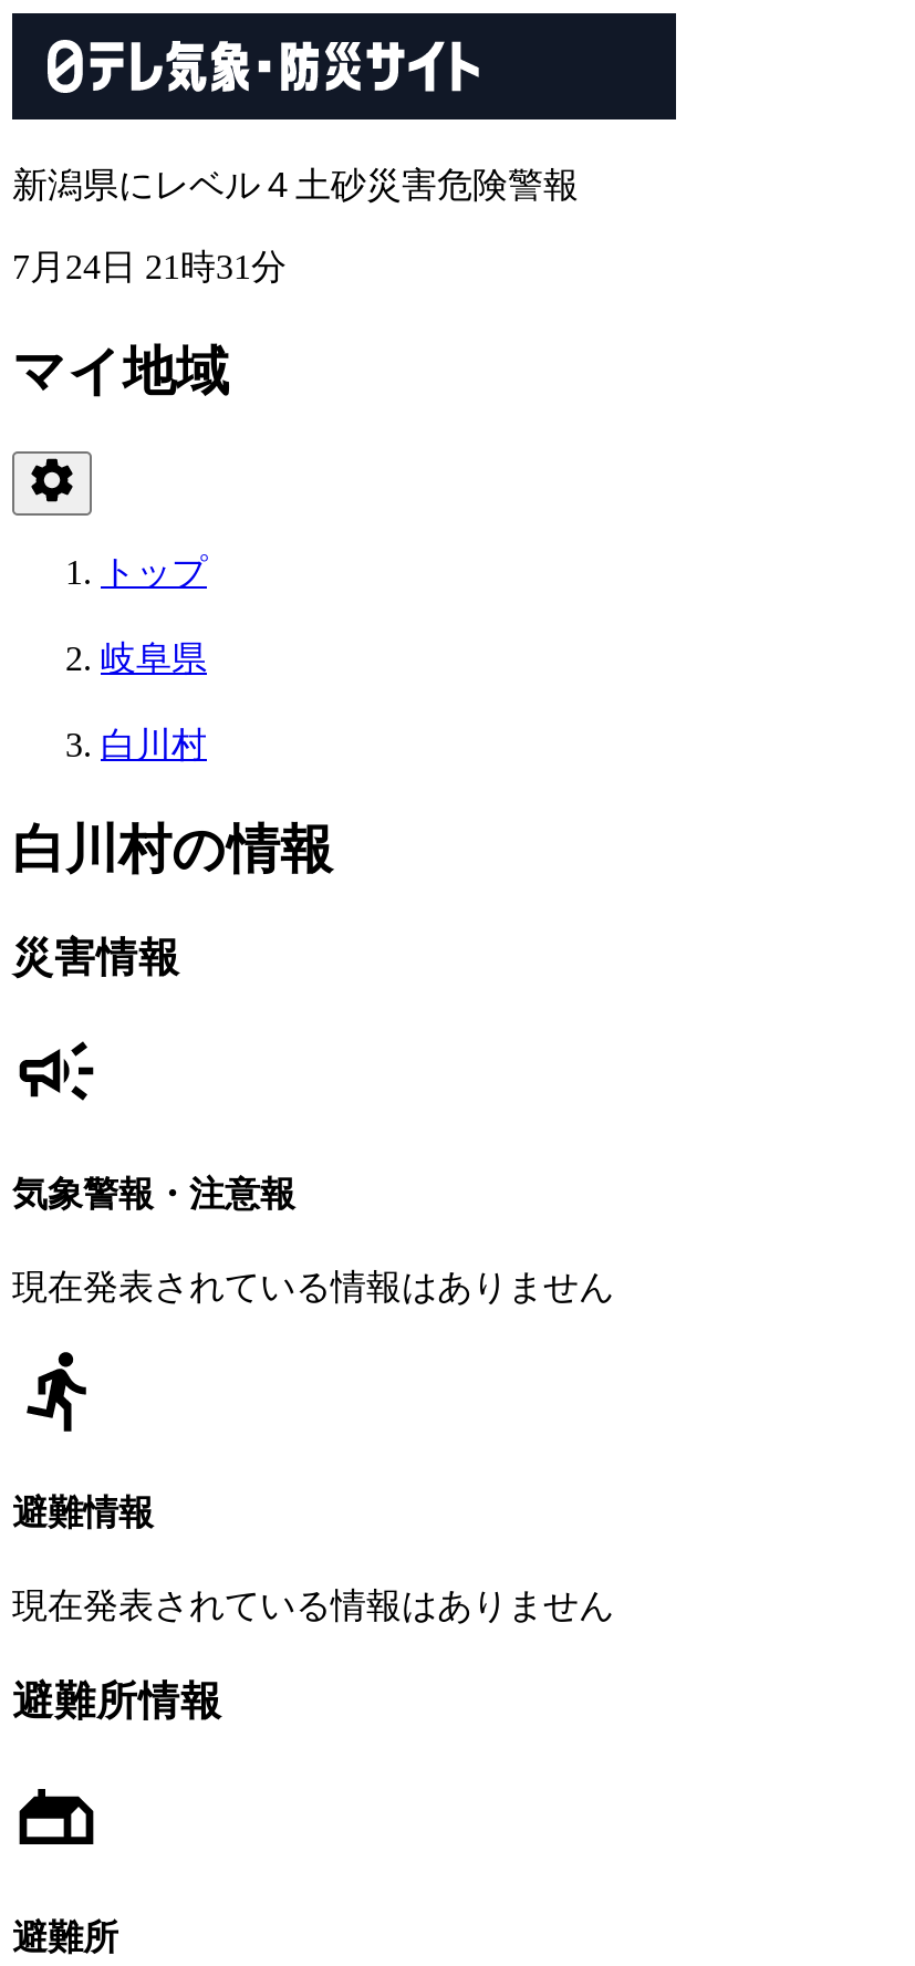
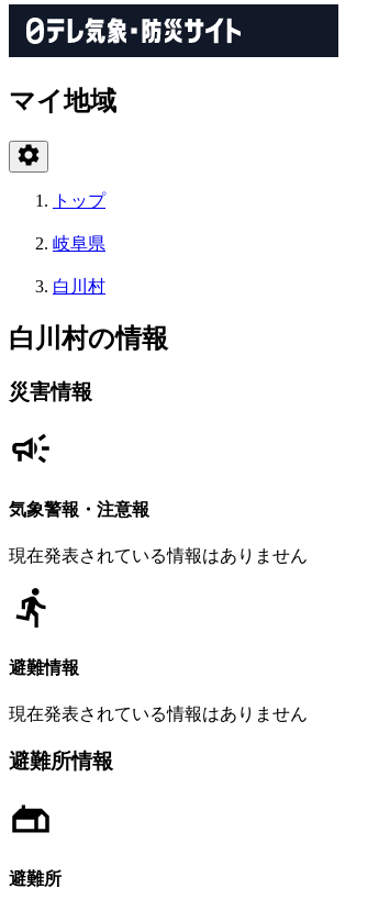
- 新潟県にレベル４土砂災害危険警報
- 7月24日 21時31分
